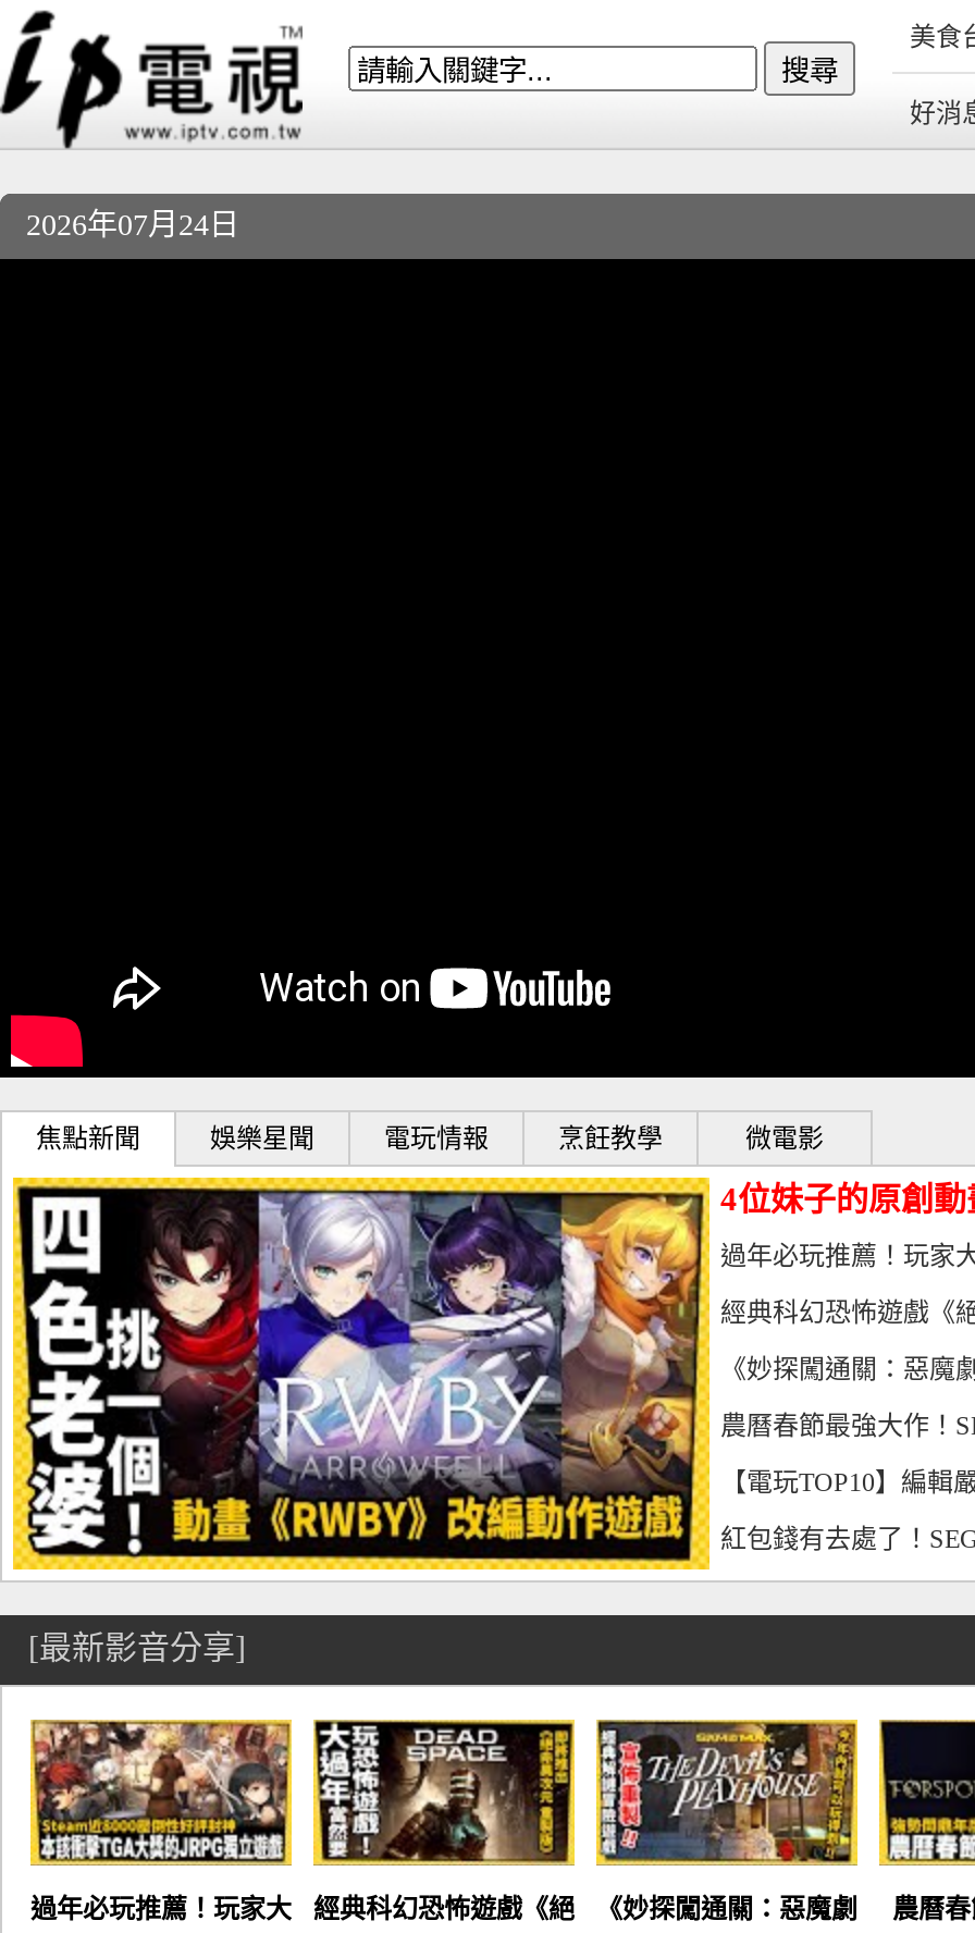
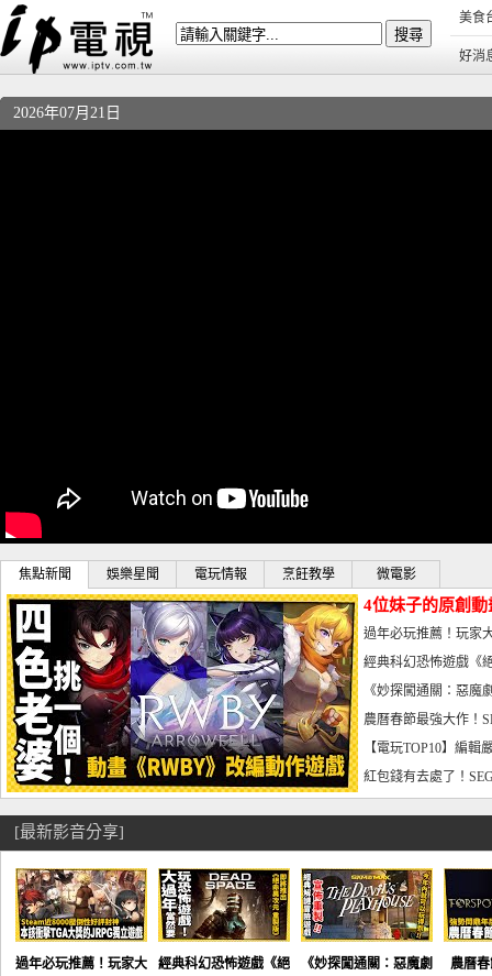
- 2026年07月24日
+ 2026年07月21日
